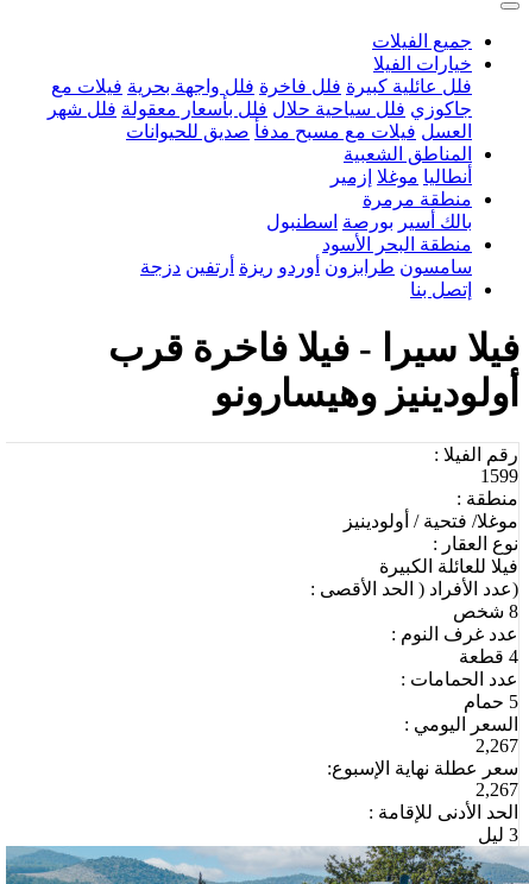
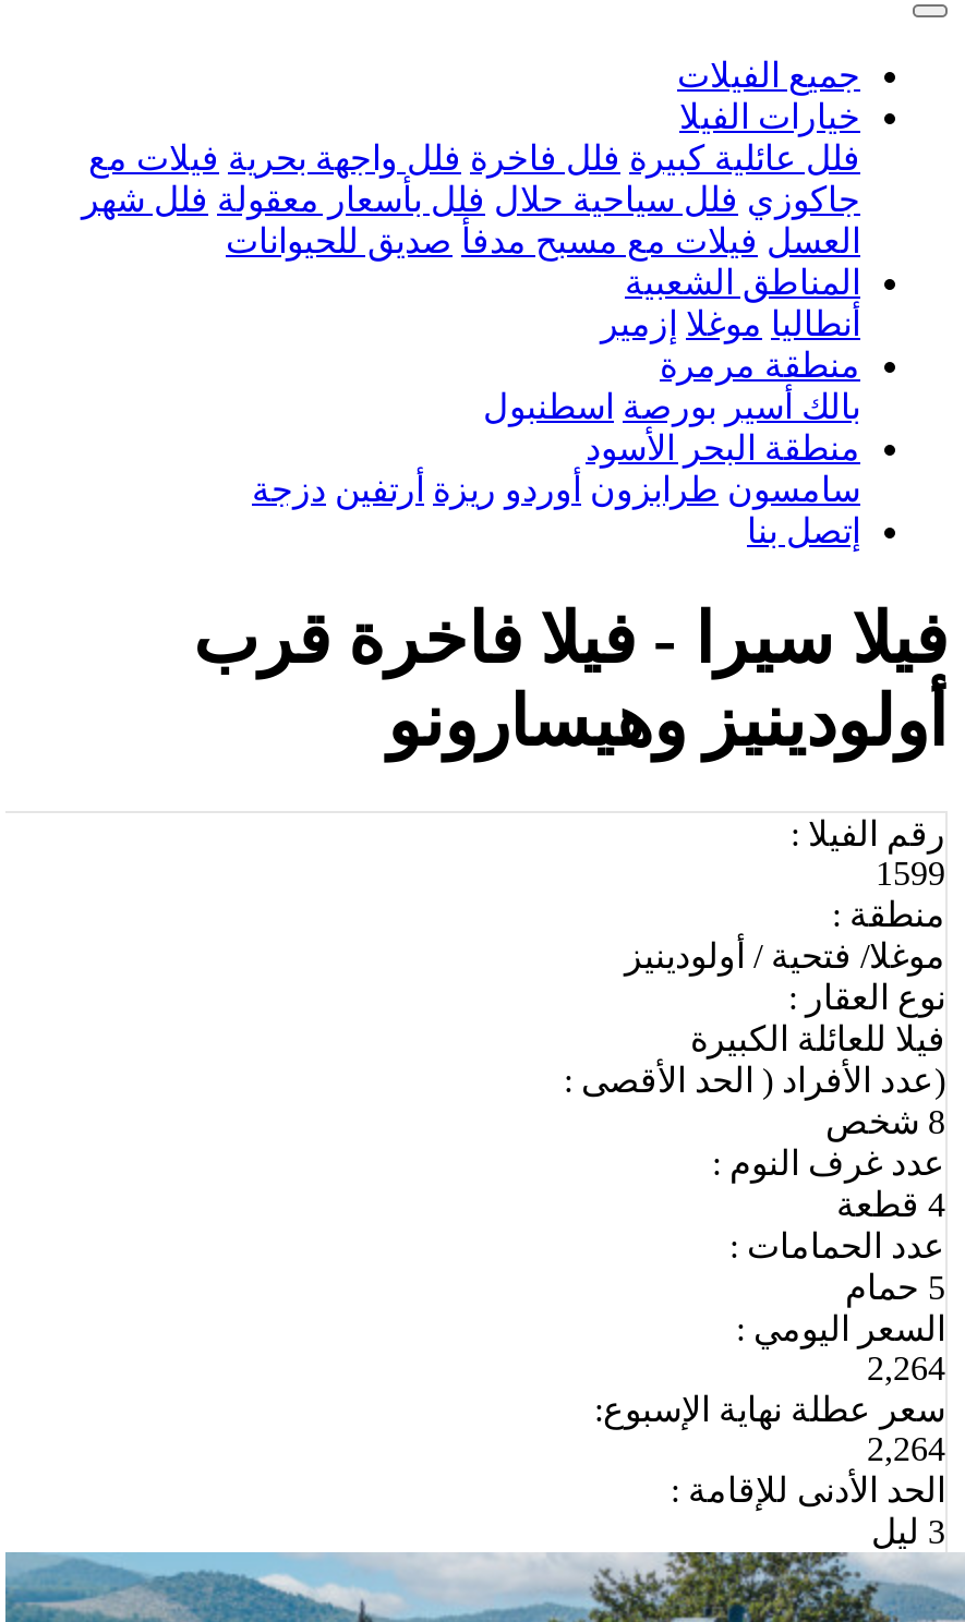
- 2,267
+ 2,264

- 2,267
+ 2,264
